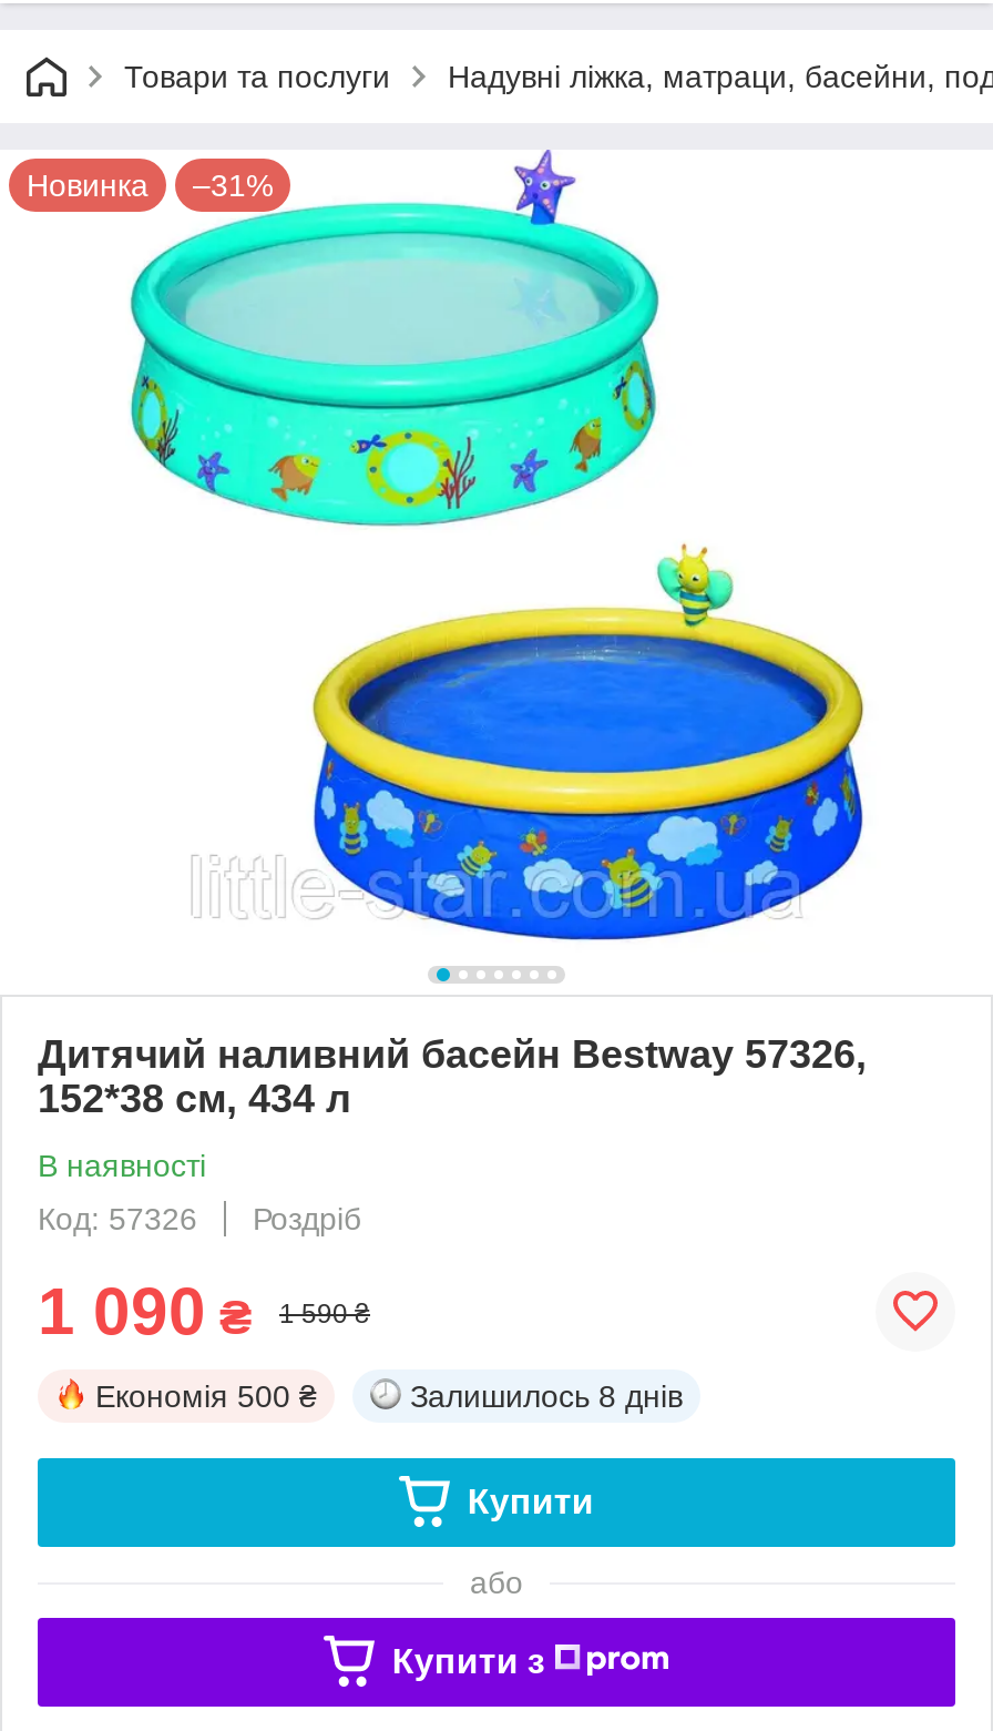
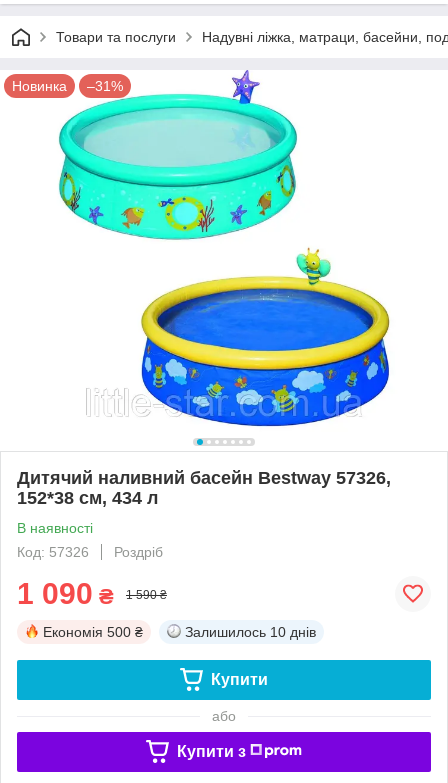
- Залишилось 8 днів
+ Залишилось 10 днів
